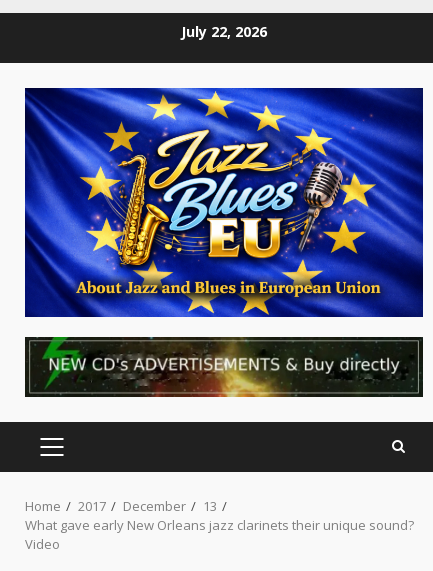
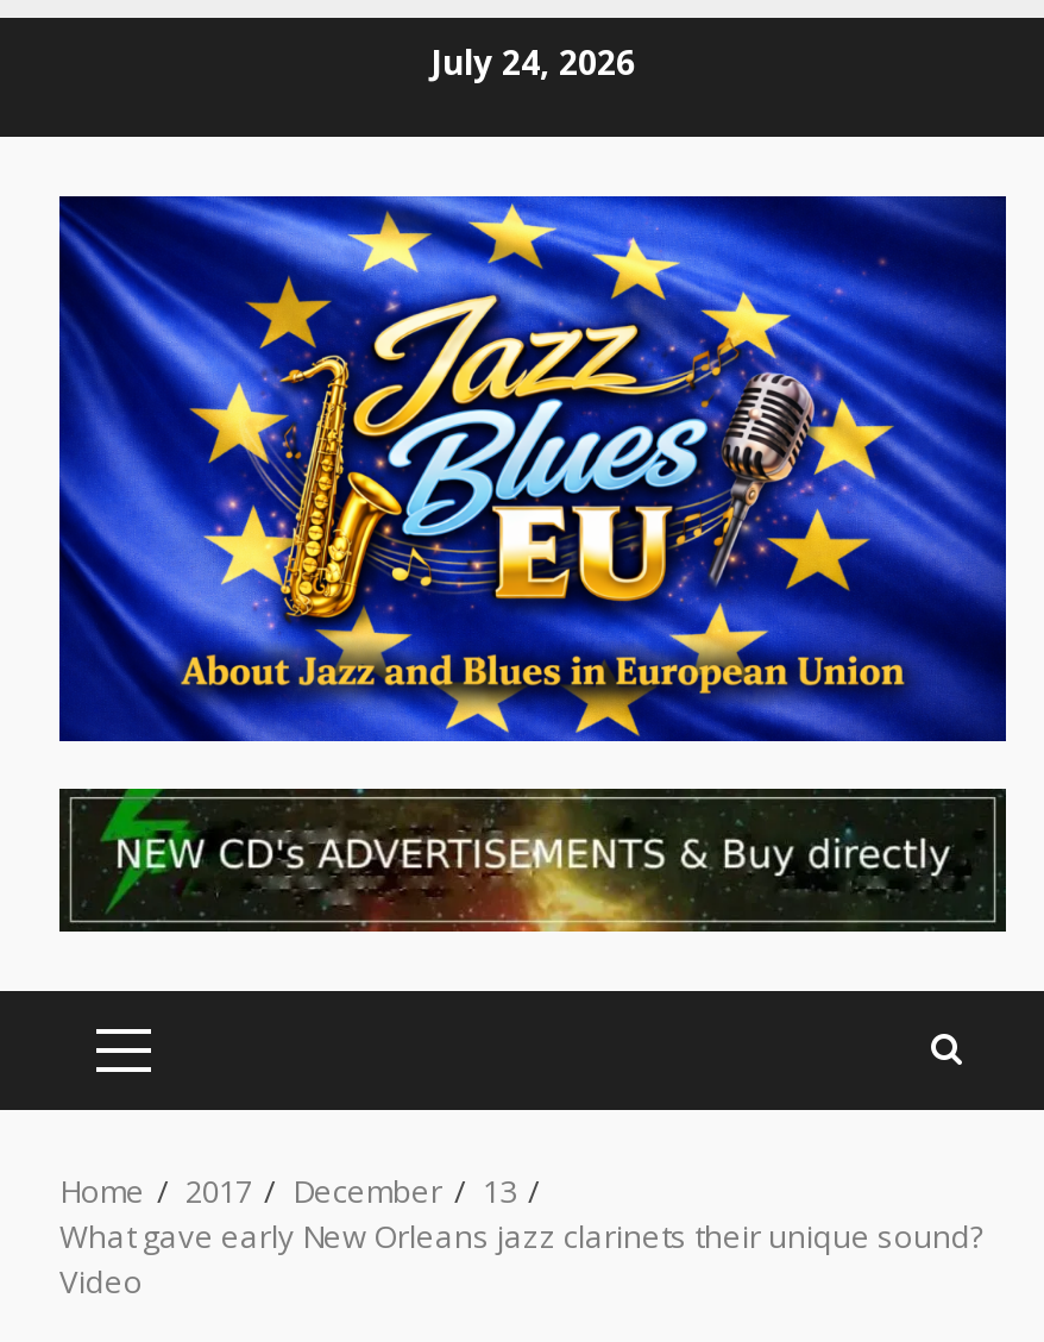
- July 22, 2026
+ July 24, 2026
